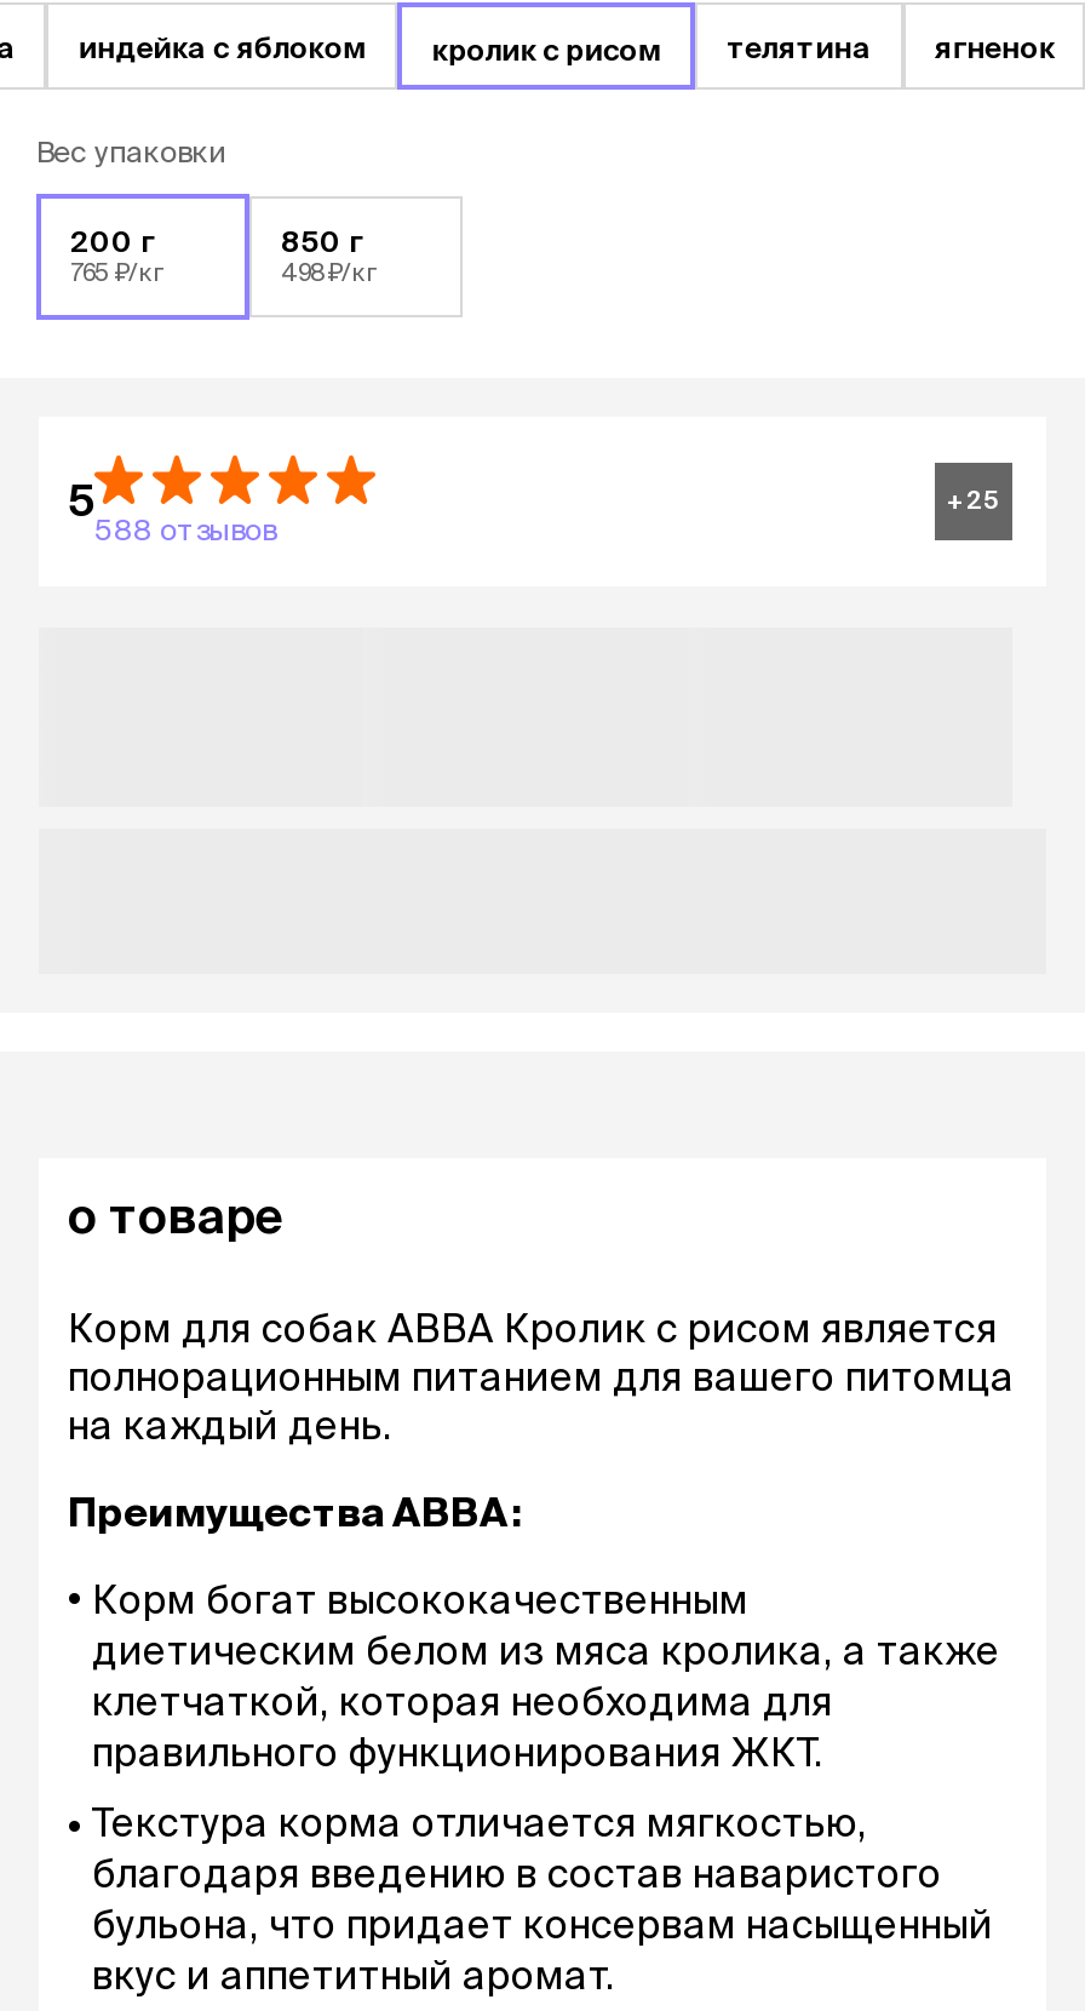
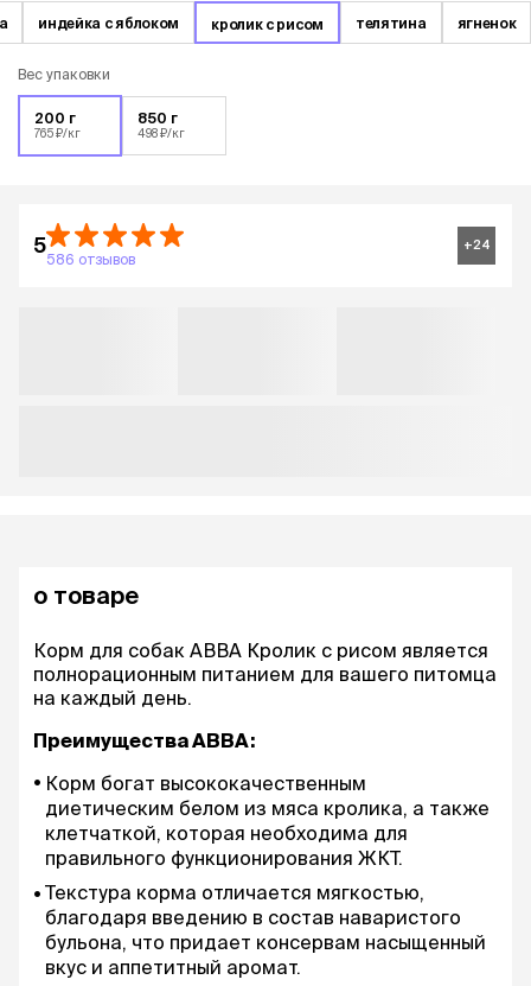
- + 25
+ + 24

- 588 отзывов
+ 586 отзывов
